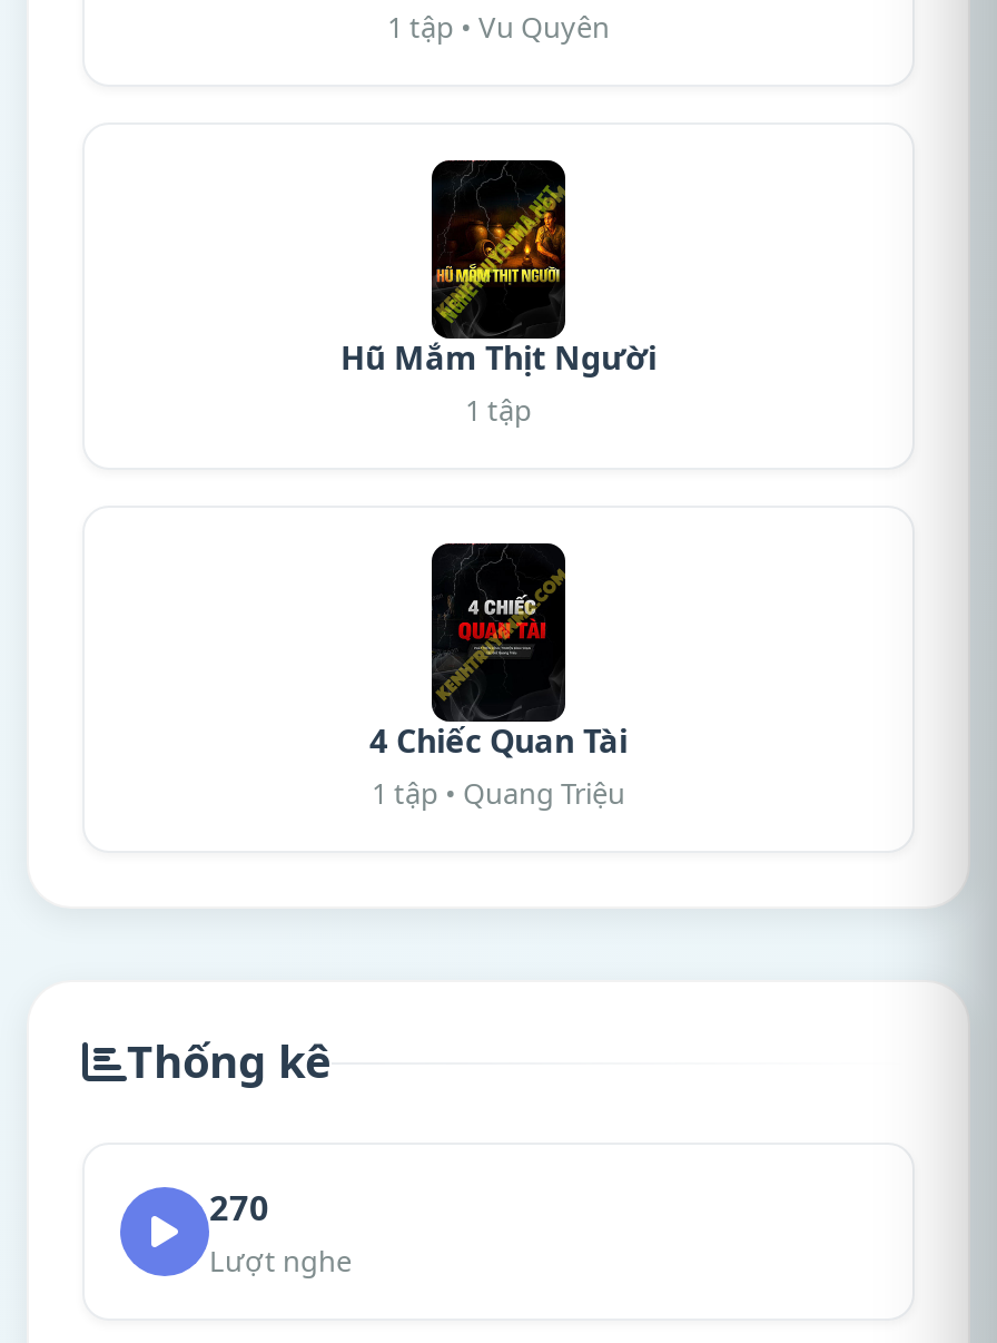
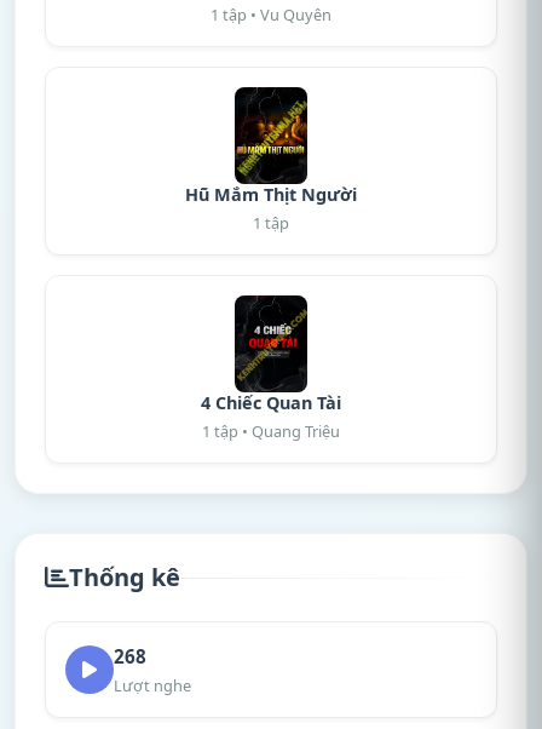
- 270
+ 268
